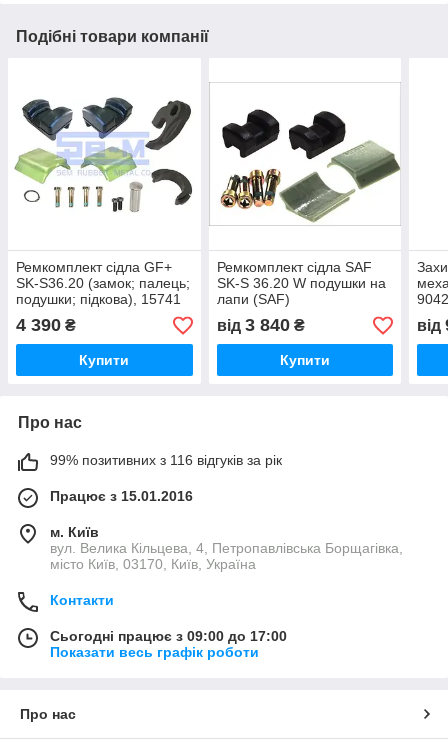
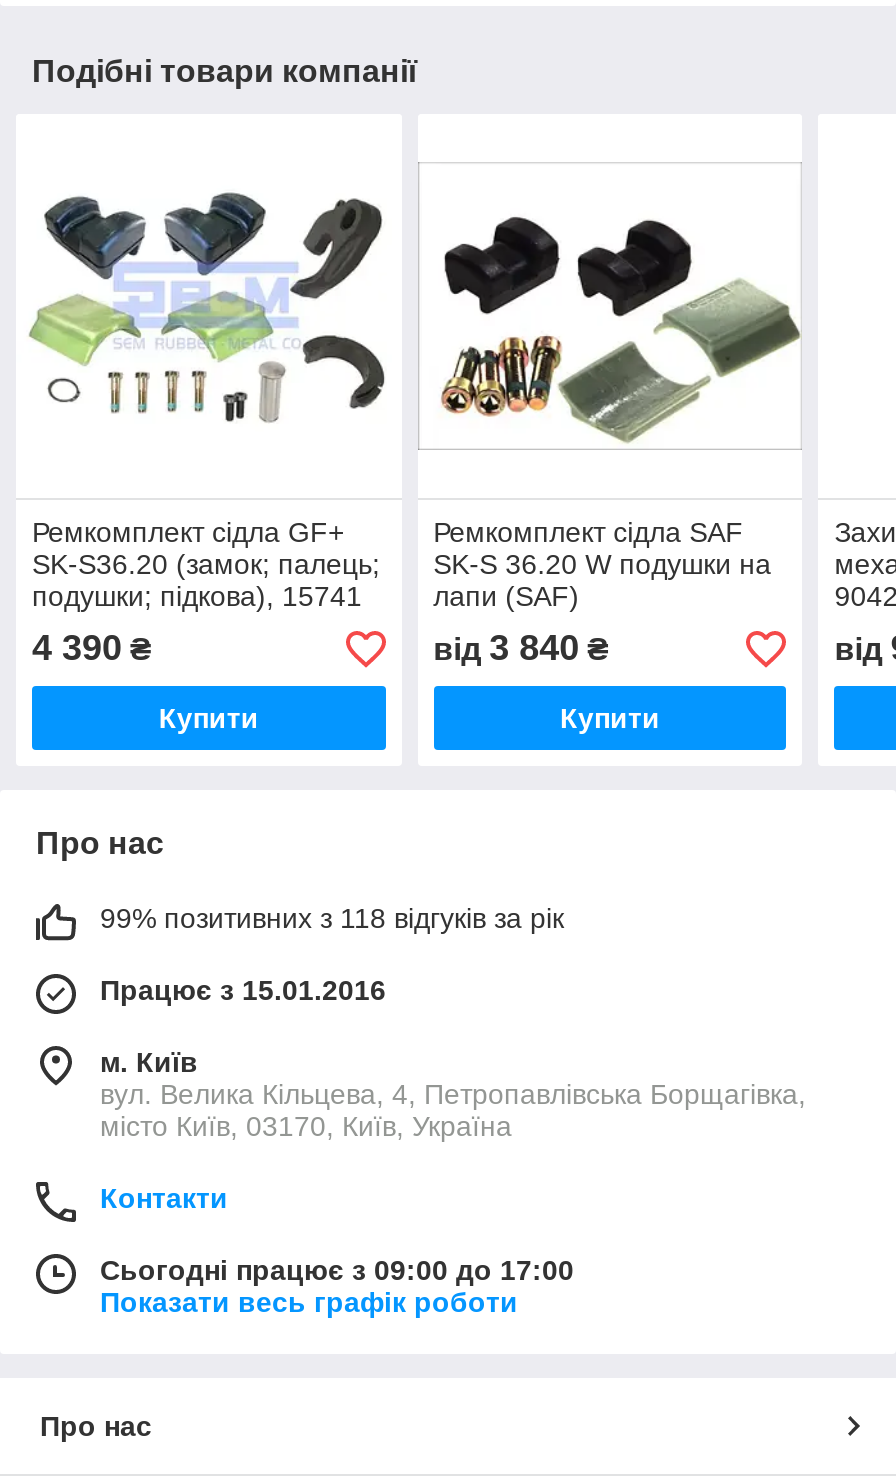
- 99% позитивних з 116 відгуків за рік
+ 99% позитивних з 118 відгуків за рік
